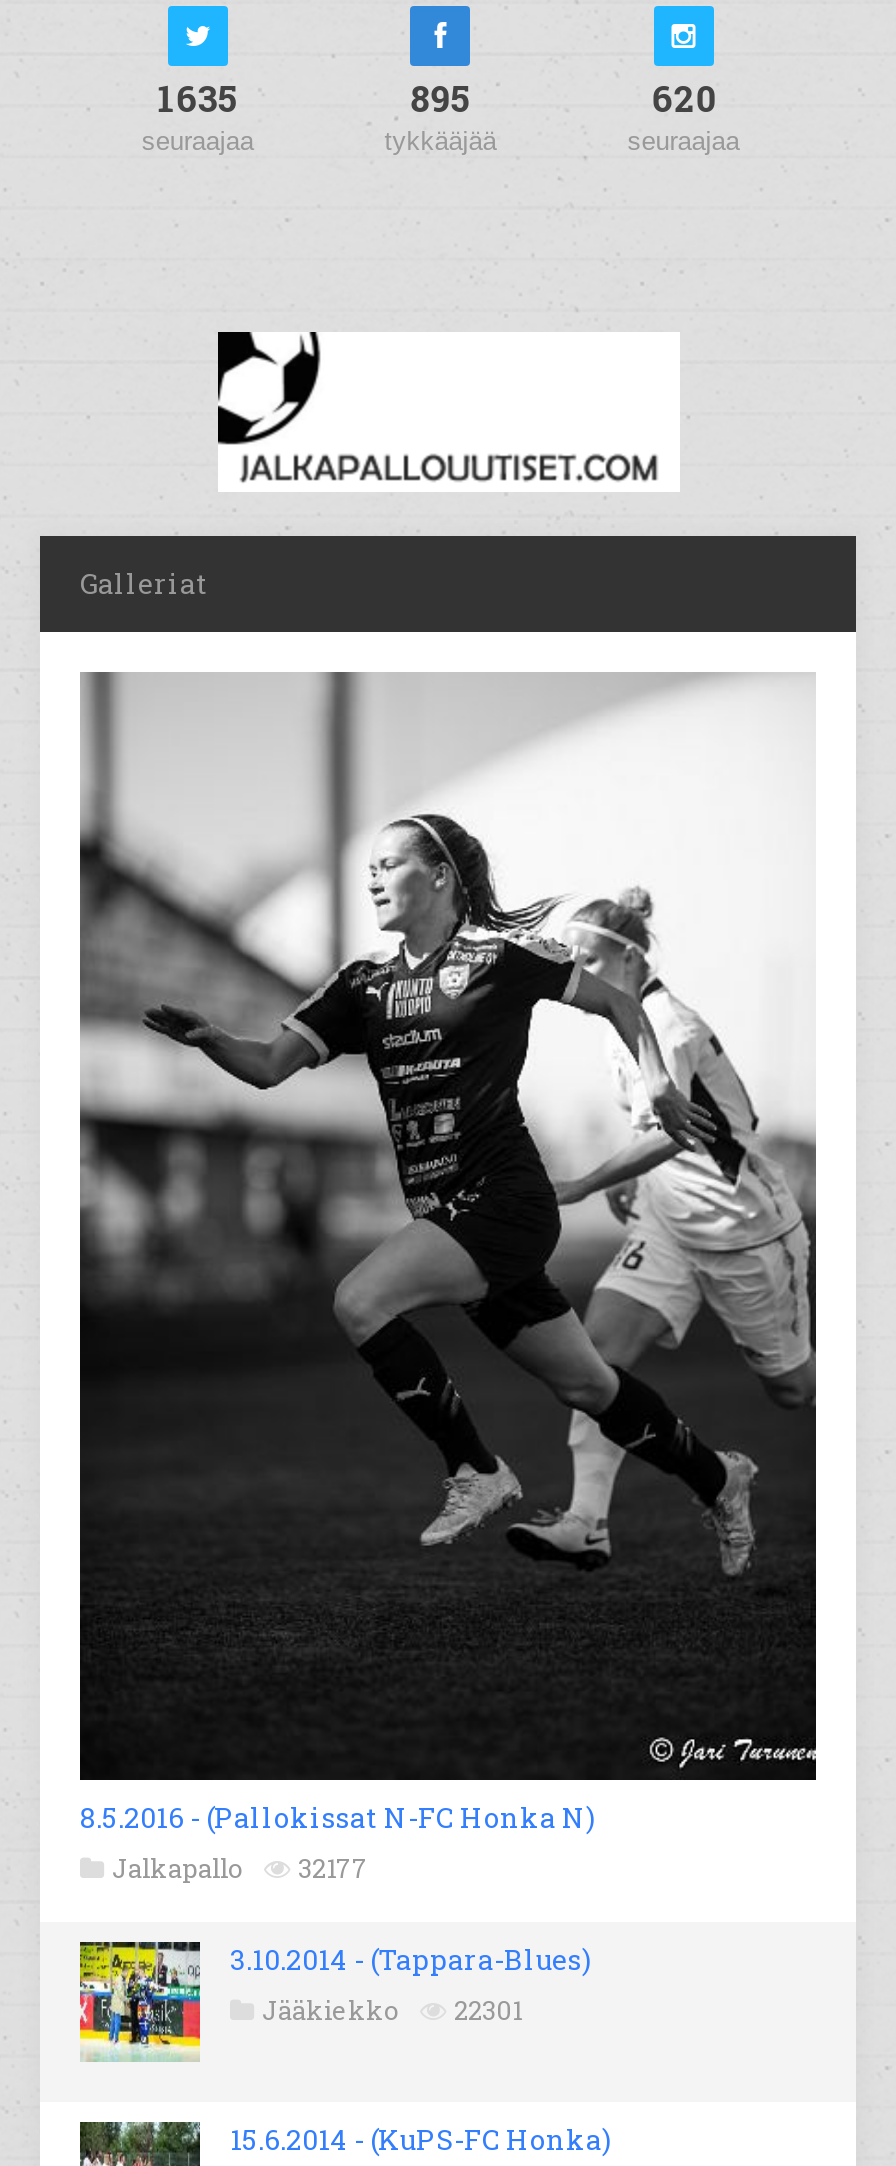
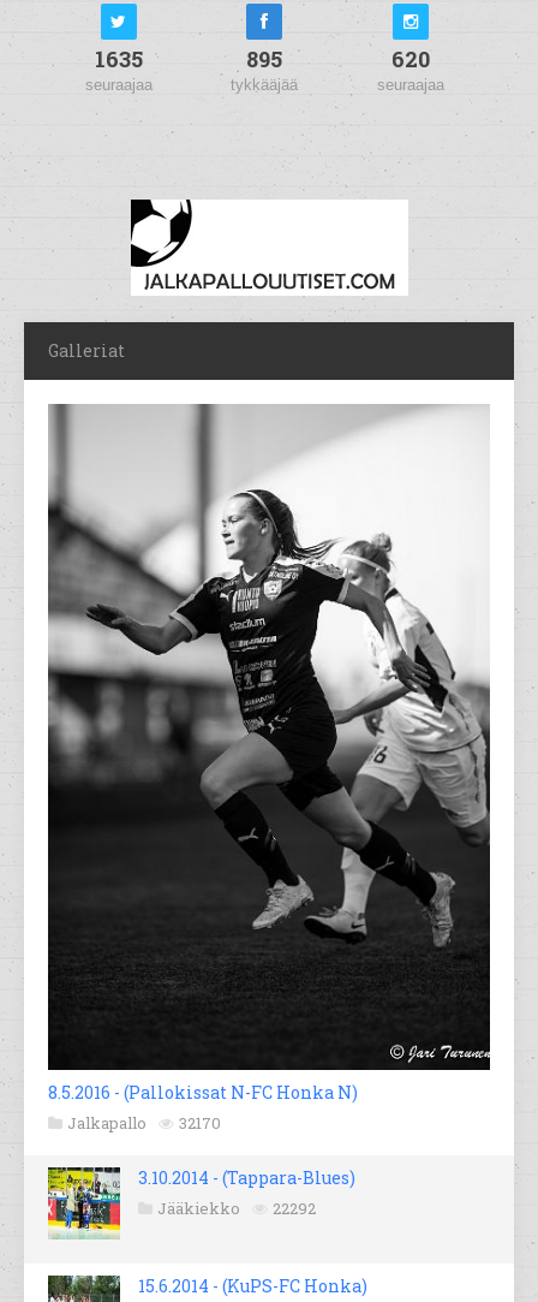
- Jalkapallo 32177
+ Jalkapallo 32170

- Jääkiekko 22301
+ Jääkiekko 22292
